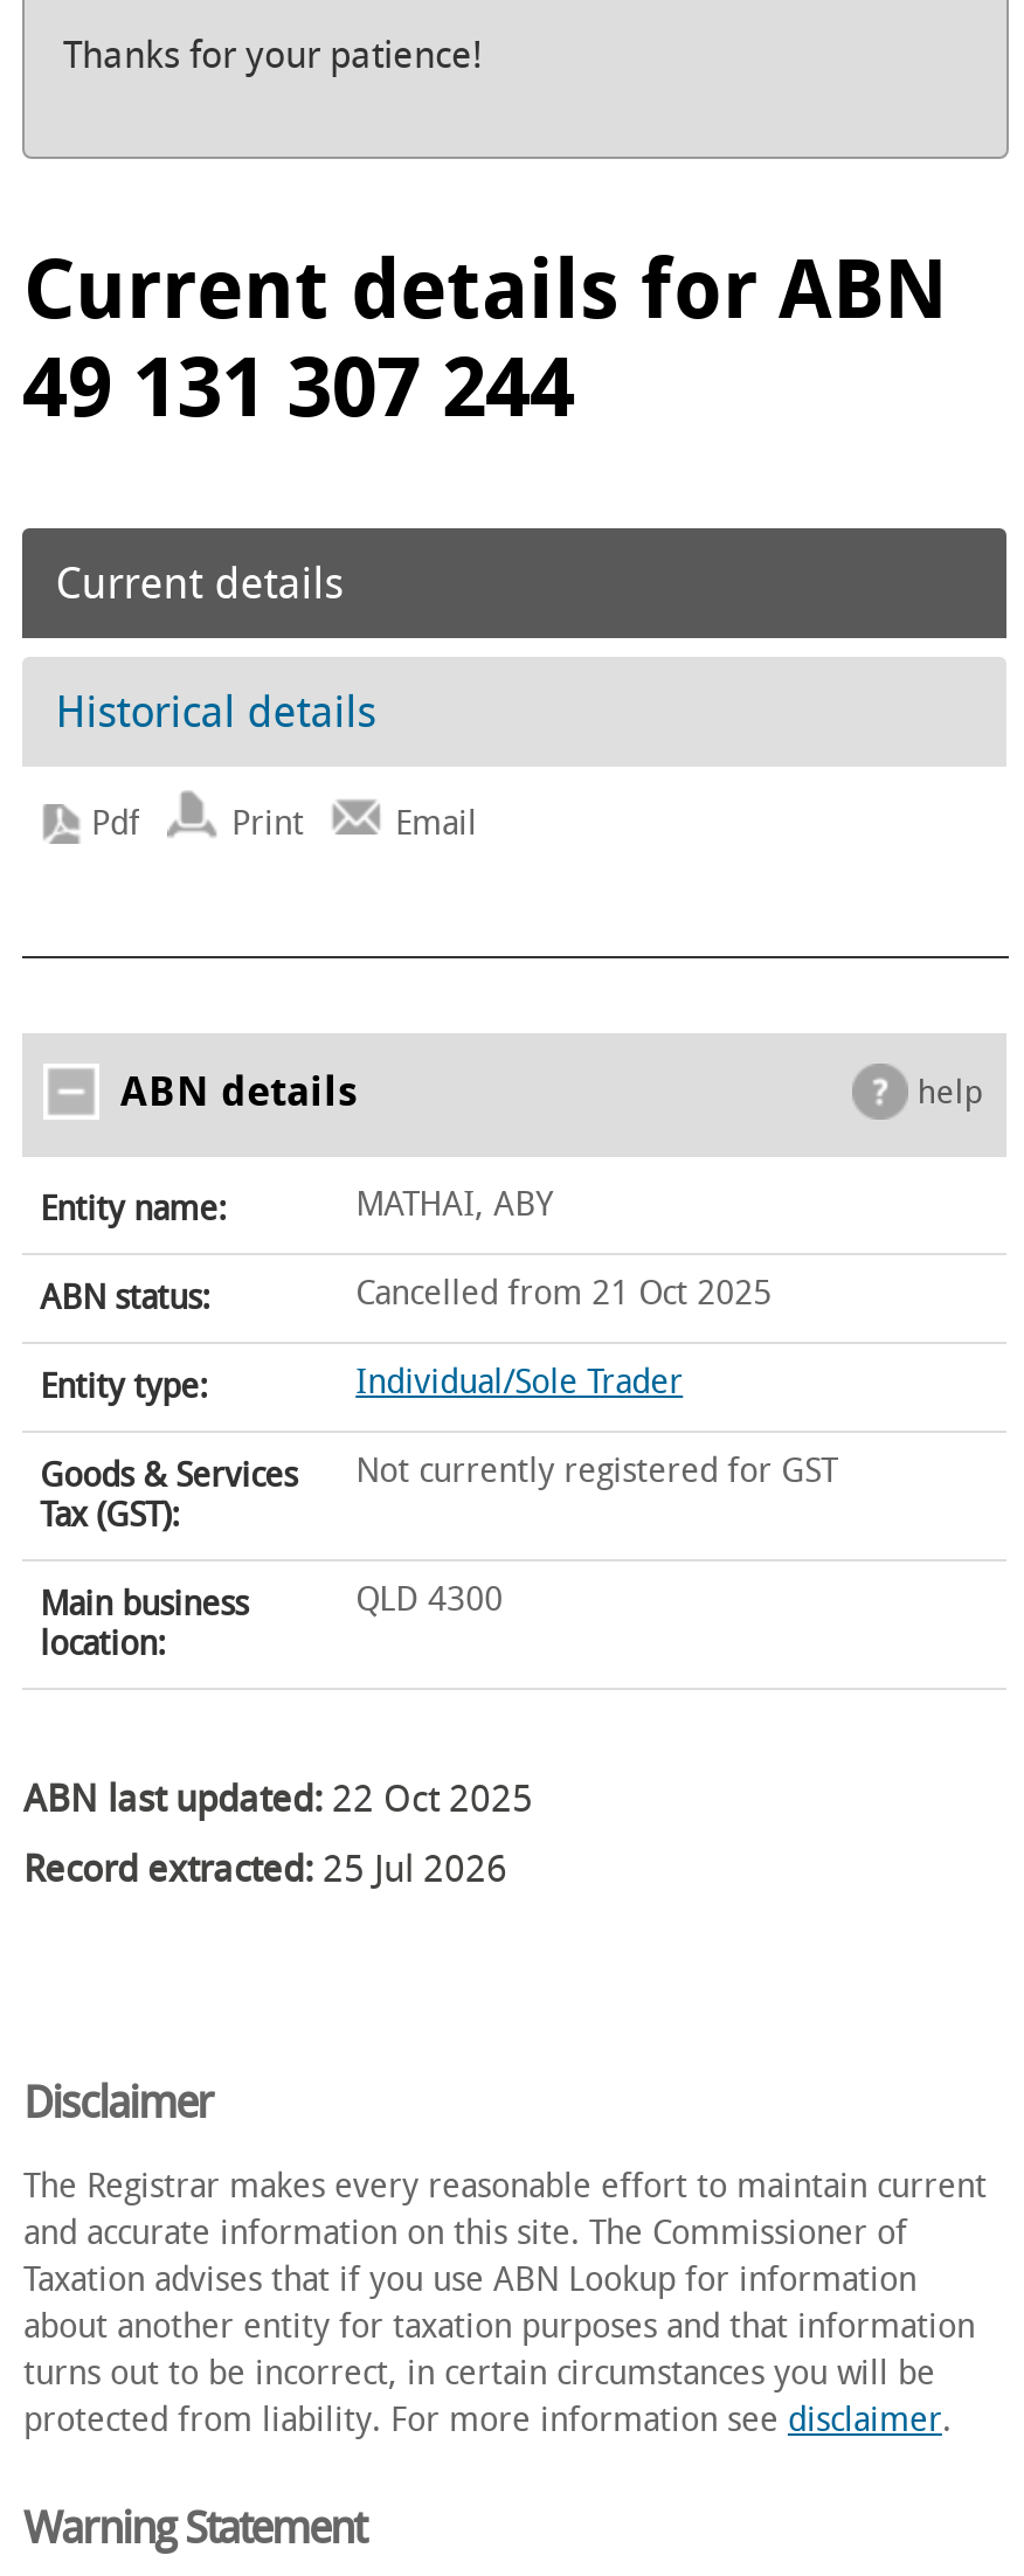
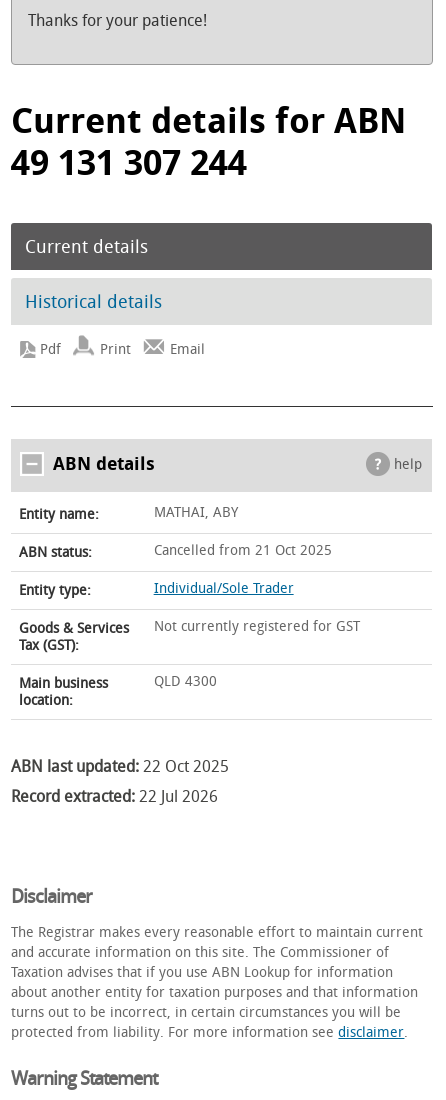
- Record extracted: 25 Jul 2026
+ Record extracted: 22 Jul 2026
